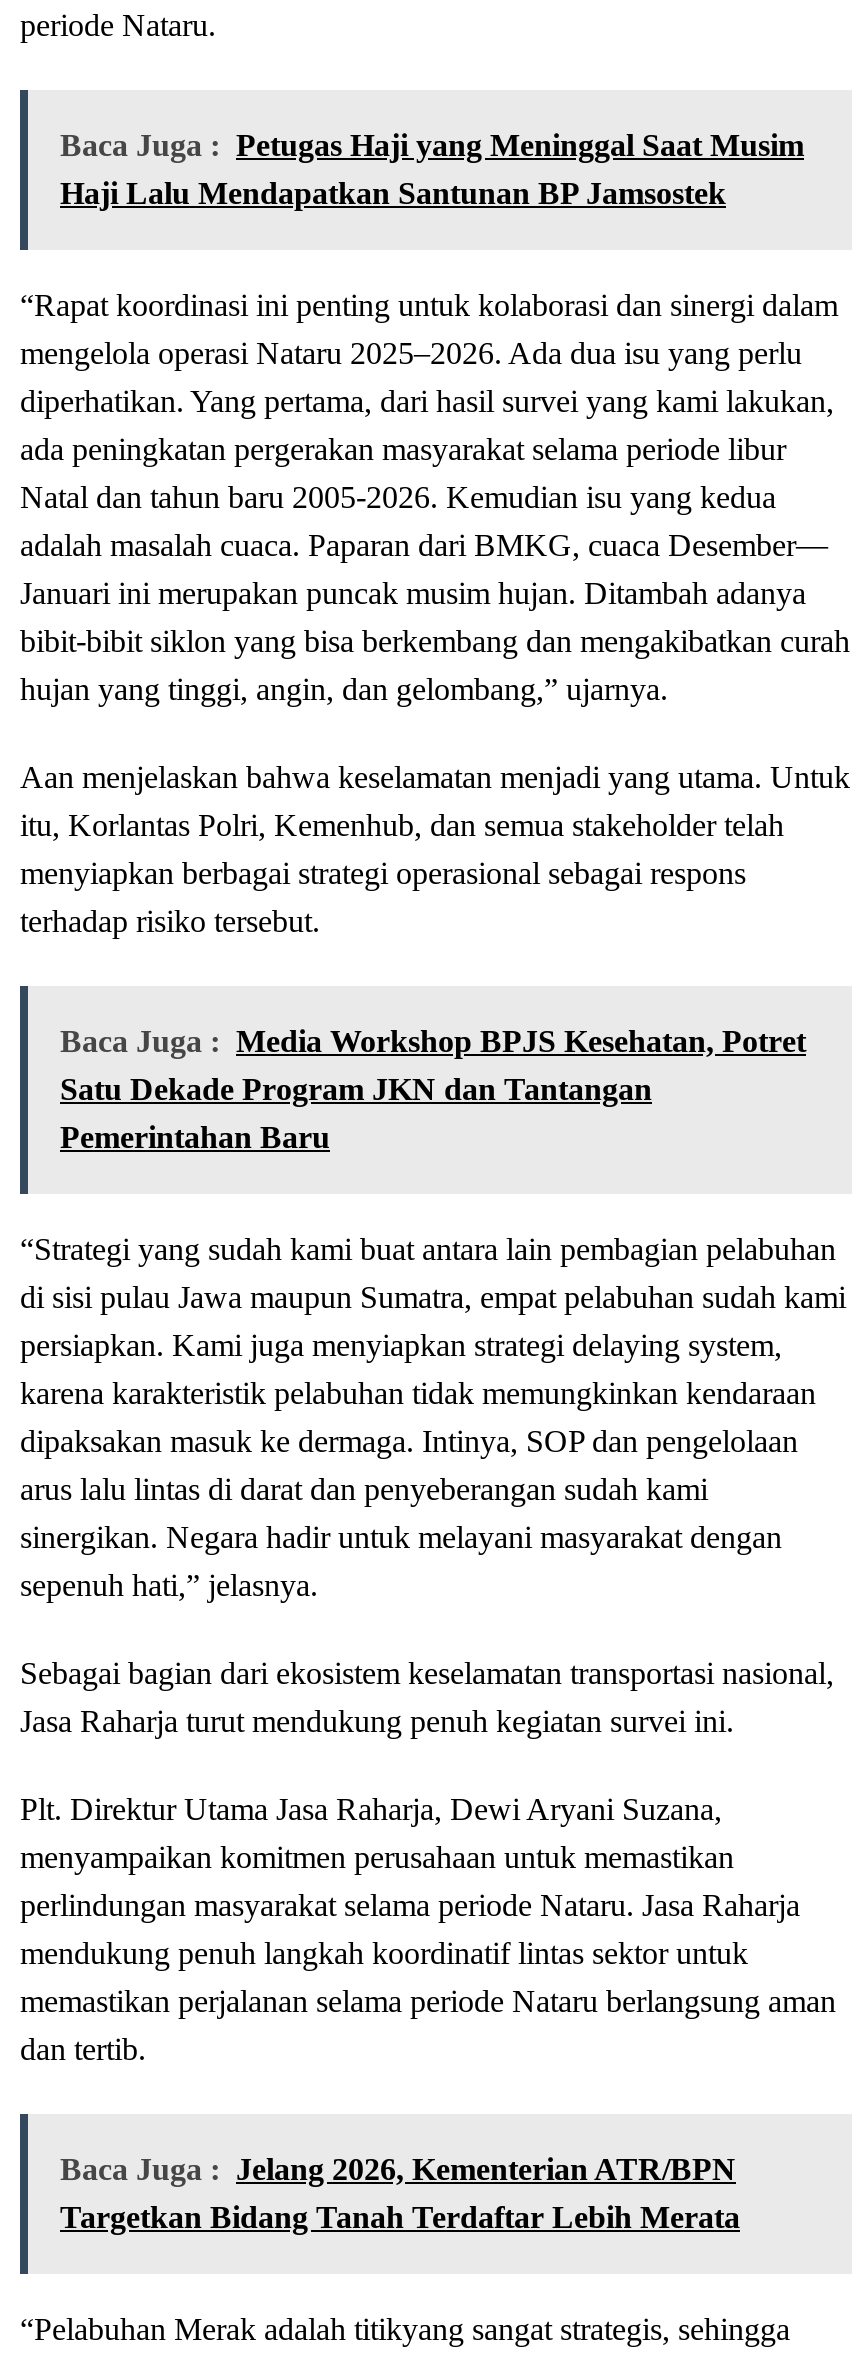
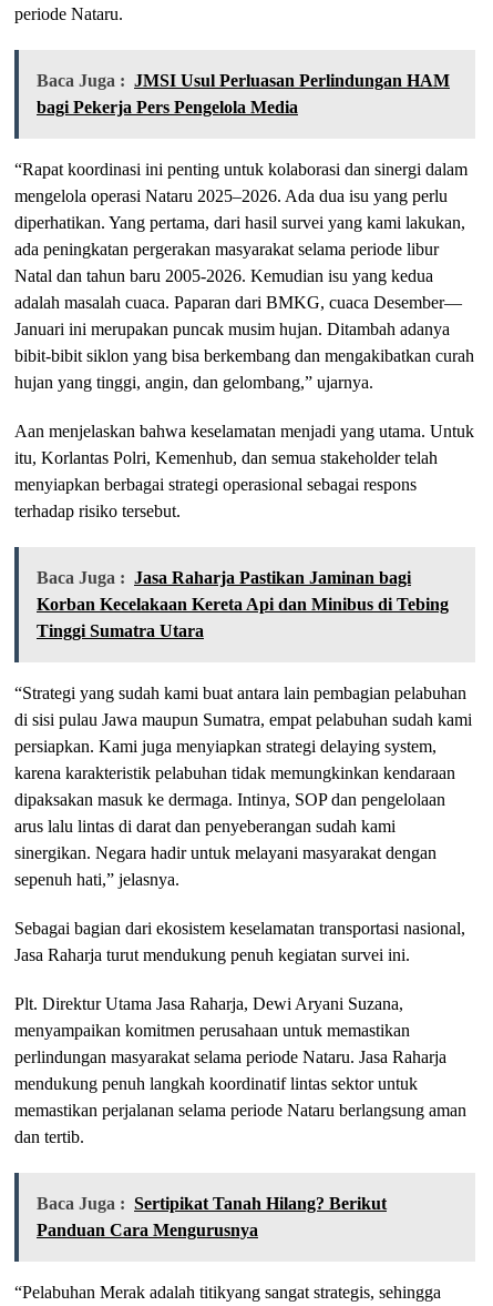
- Baca Juga : Petugas Haji yang Meninggal Saat Musim
- Haji Lalu Mendapatkan Santunan BP Jamsostek
+ Baca Juga : JMSI Usul Perluasan Perlindungan HAM
+ bagi Pekerja Pers Pengelola Media

- Baca Juga : Media Workshop BPJS Kesehatan, Potret
- Satu Dekade Program JKN dan Tantangan
- Pemerintahan Baru
+ Baca Juga : Jasa Raharja Pastikan Jaminan bagi
+ Korban Kecelakaan Kereta Api dan Minibus di Tebing
+ Tinggi Sumatra Utara

- Baca Juga : Jelang 2026, Kementerian ATR/BPN
- Targetkan Bidang Tanah Terdaftar Lebih Merata
+ Baca Juga : Sertipikat Tanah Hilang? Berikut
+ Panduan Cara Mengurusnya
